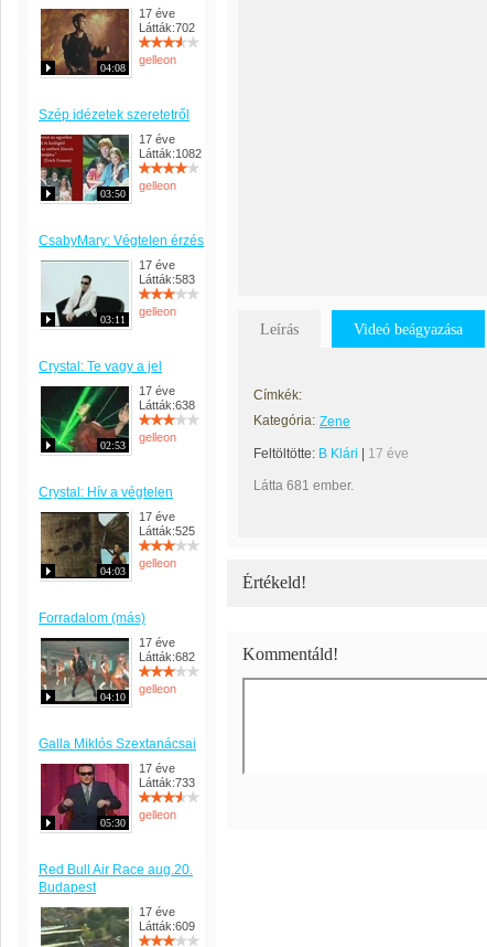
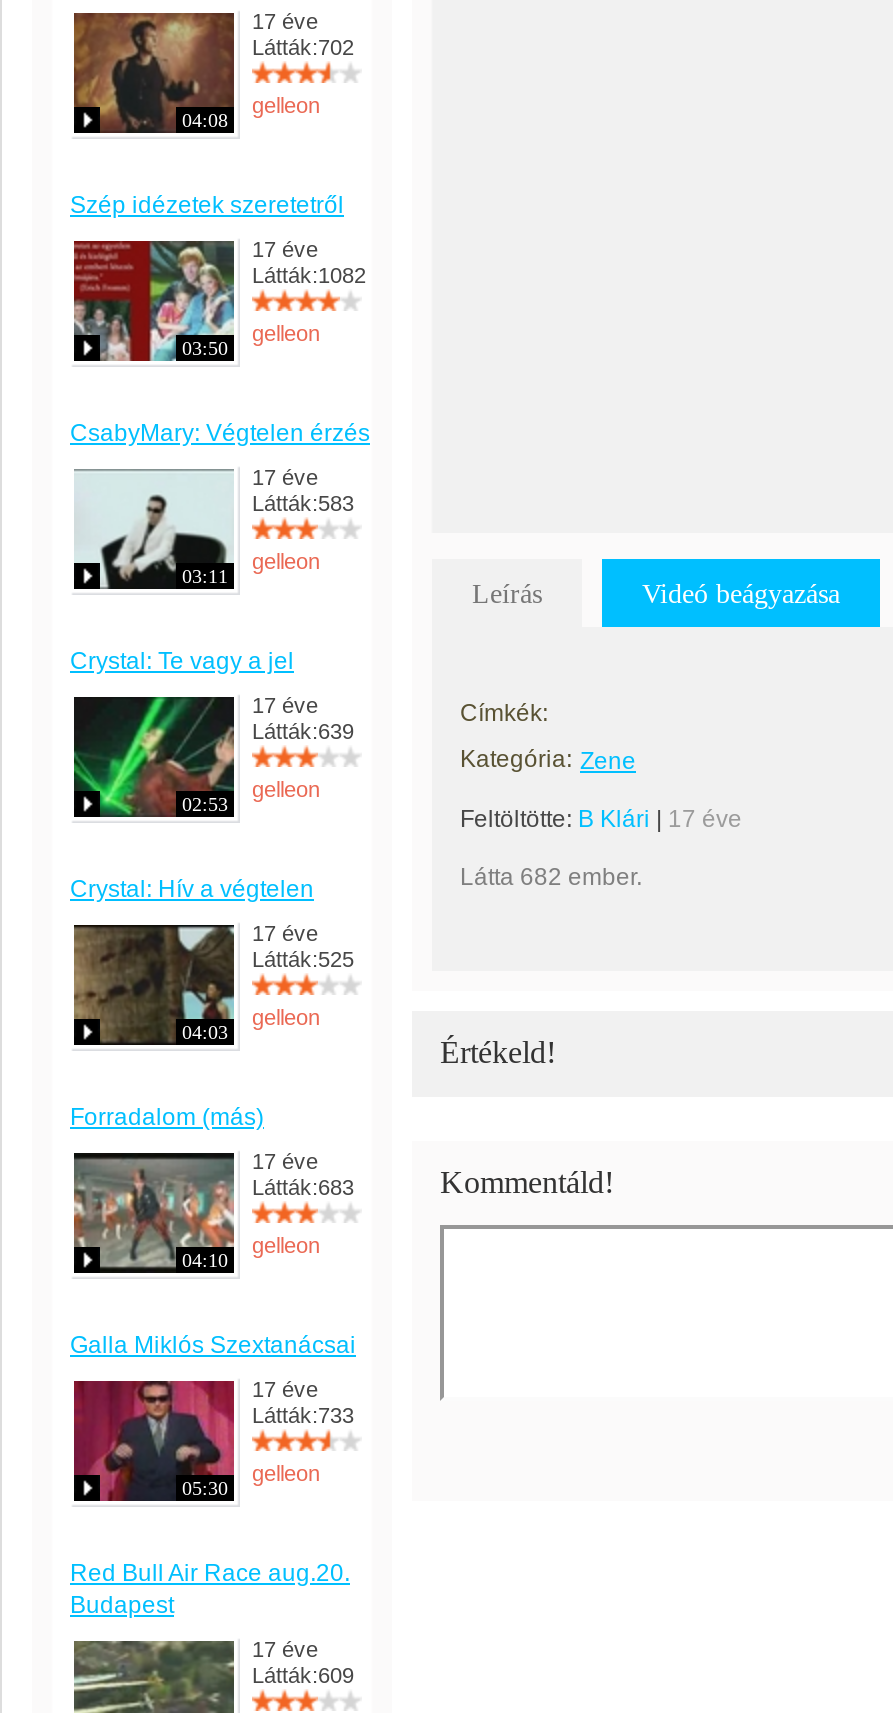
- Látták:638
+ Látták:639

- Látta 681 ember.
+ Látta 682 ember.

- Látták:682
+ Látták:683
